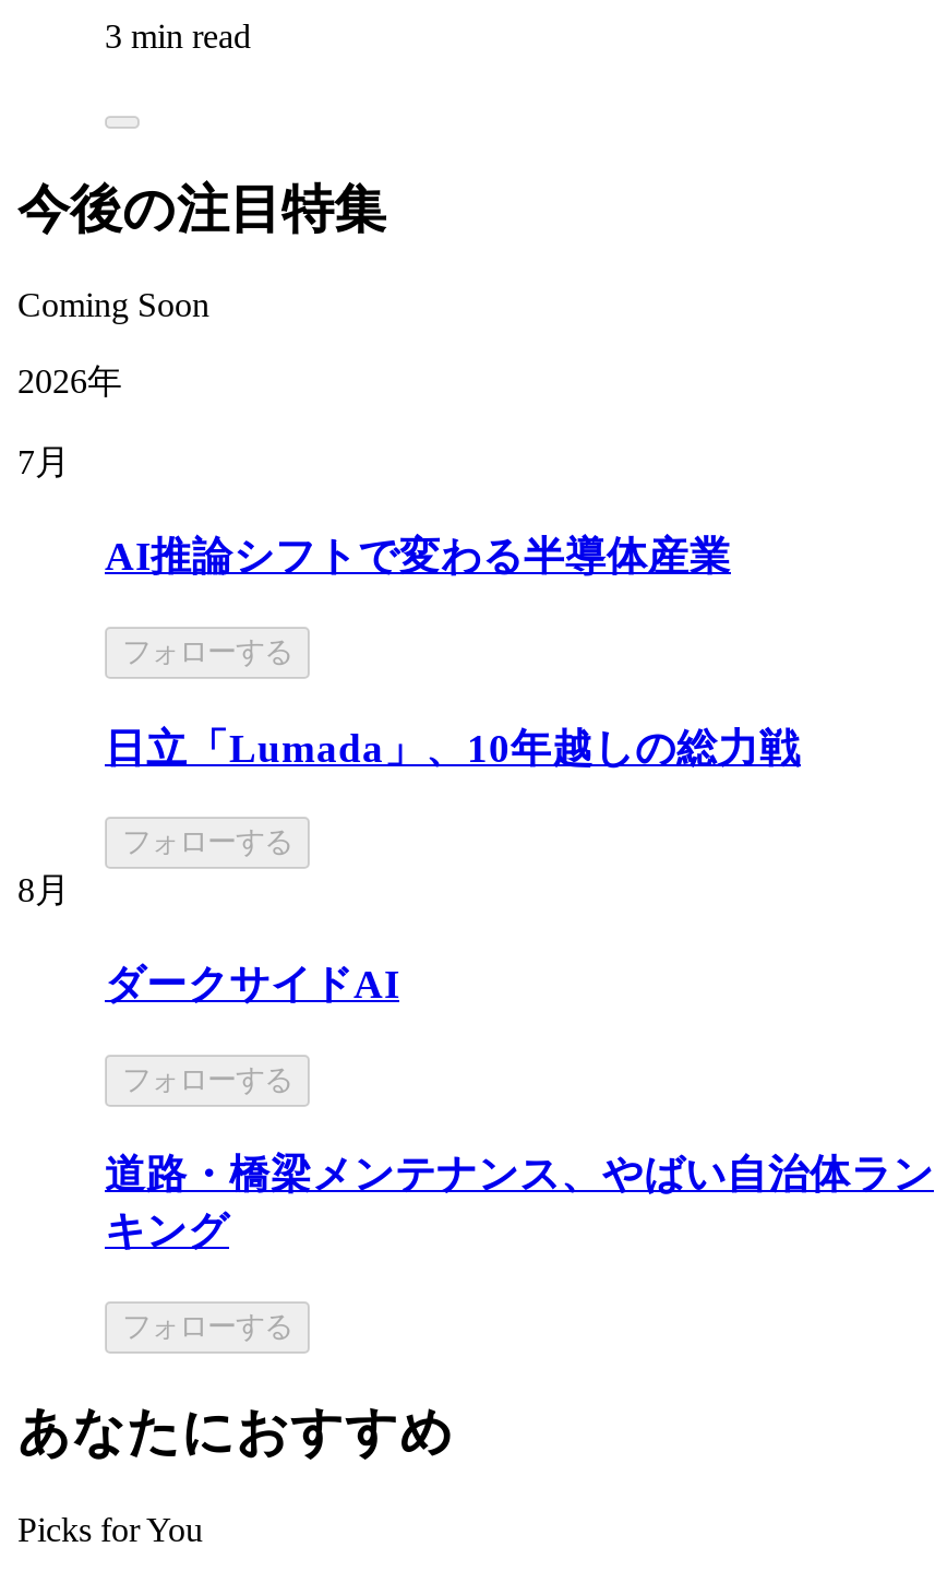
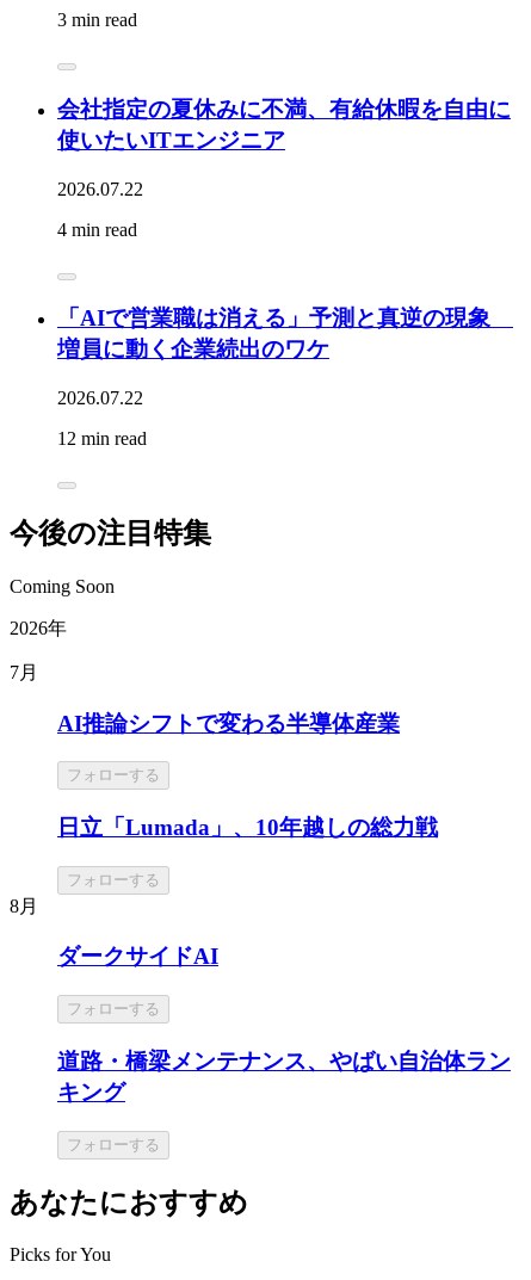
+ 会社指定の夏休みに不満、有給休暇を自由に
+ 使いたいITエンジニア
+ 2026.07.22
+ 4 min read

+ 「AIで営業職は消える」予測と真逆の現象
+ 増員に動く企業続出のワケ
+ 2026.07.22
+ 12 min read
